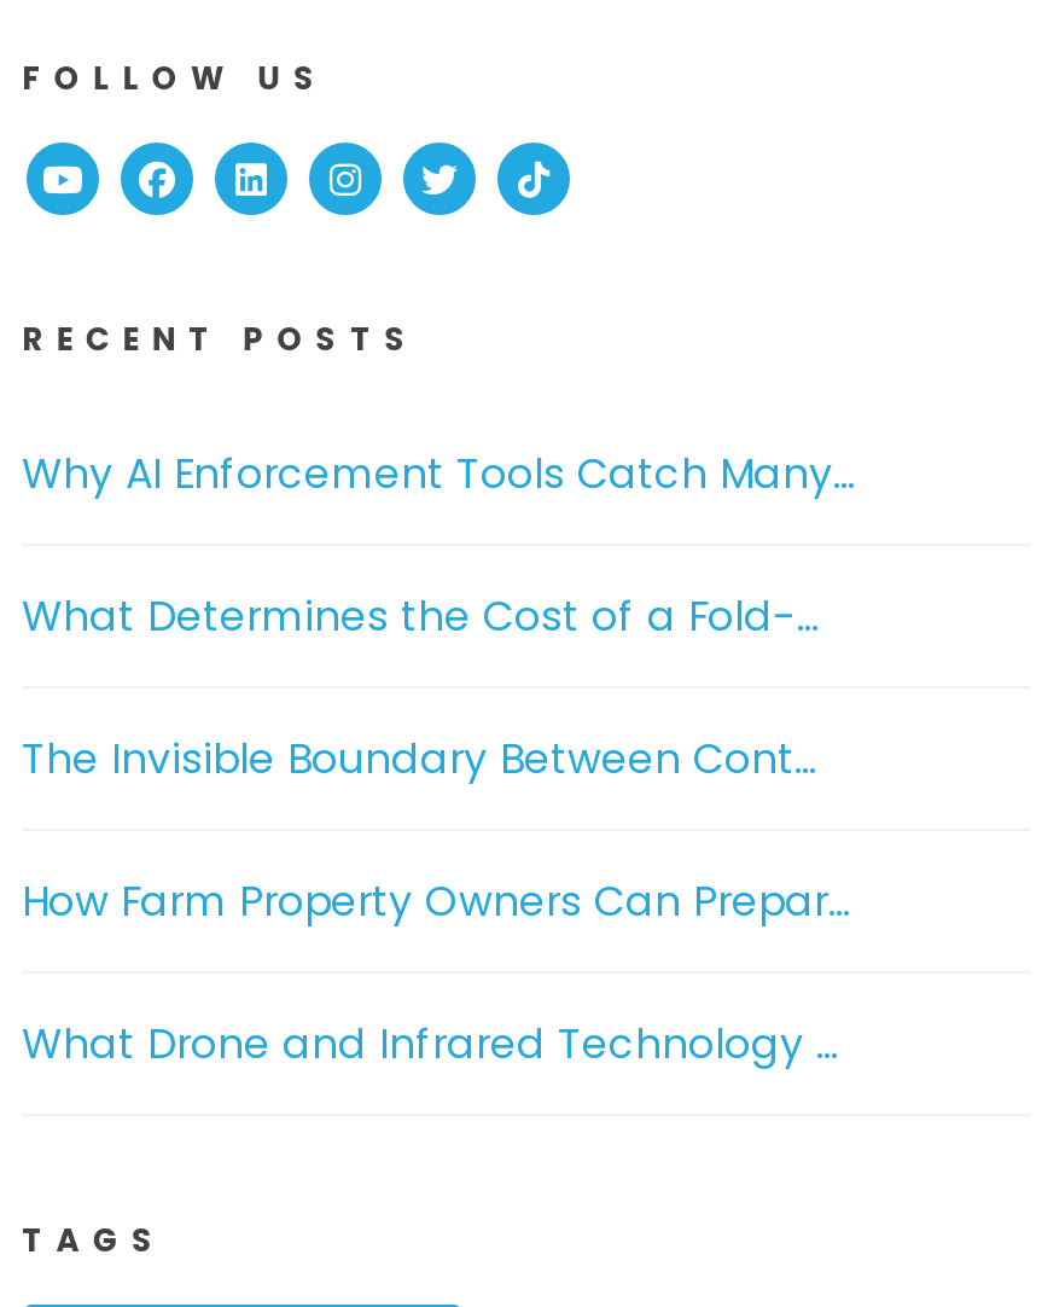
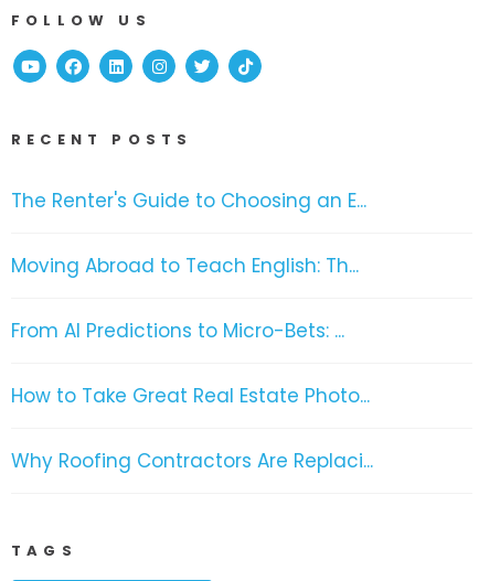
- Why AI Enforcement Tools Catch Many...
+ The Renter's Guide to Choosing an E...

- What Determines the Cost of a Fold-...
+ Moving Abroad to Teach English: Th...

- The Invisible Boundary Between Cont...
+ From AI Predictions to Micro-Bets: ...

- How Farm Property Owners Can Prepar...
+ How to Take Great Real Estate Photo...

- What Drone and Infrared Technology ...
+ Why Roofing Contractors Are Replaci...
